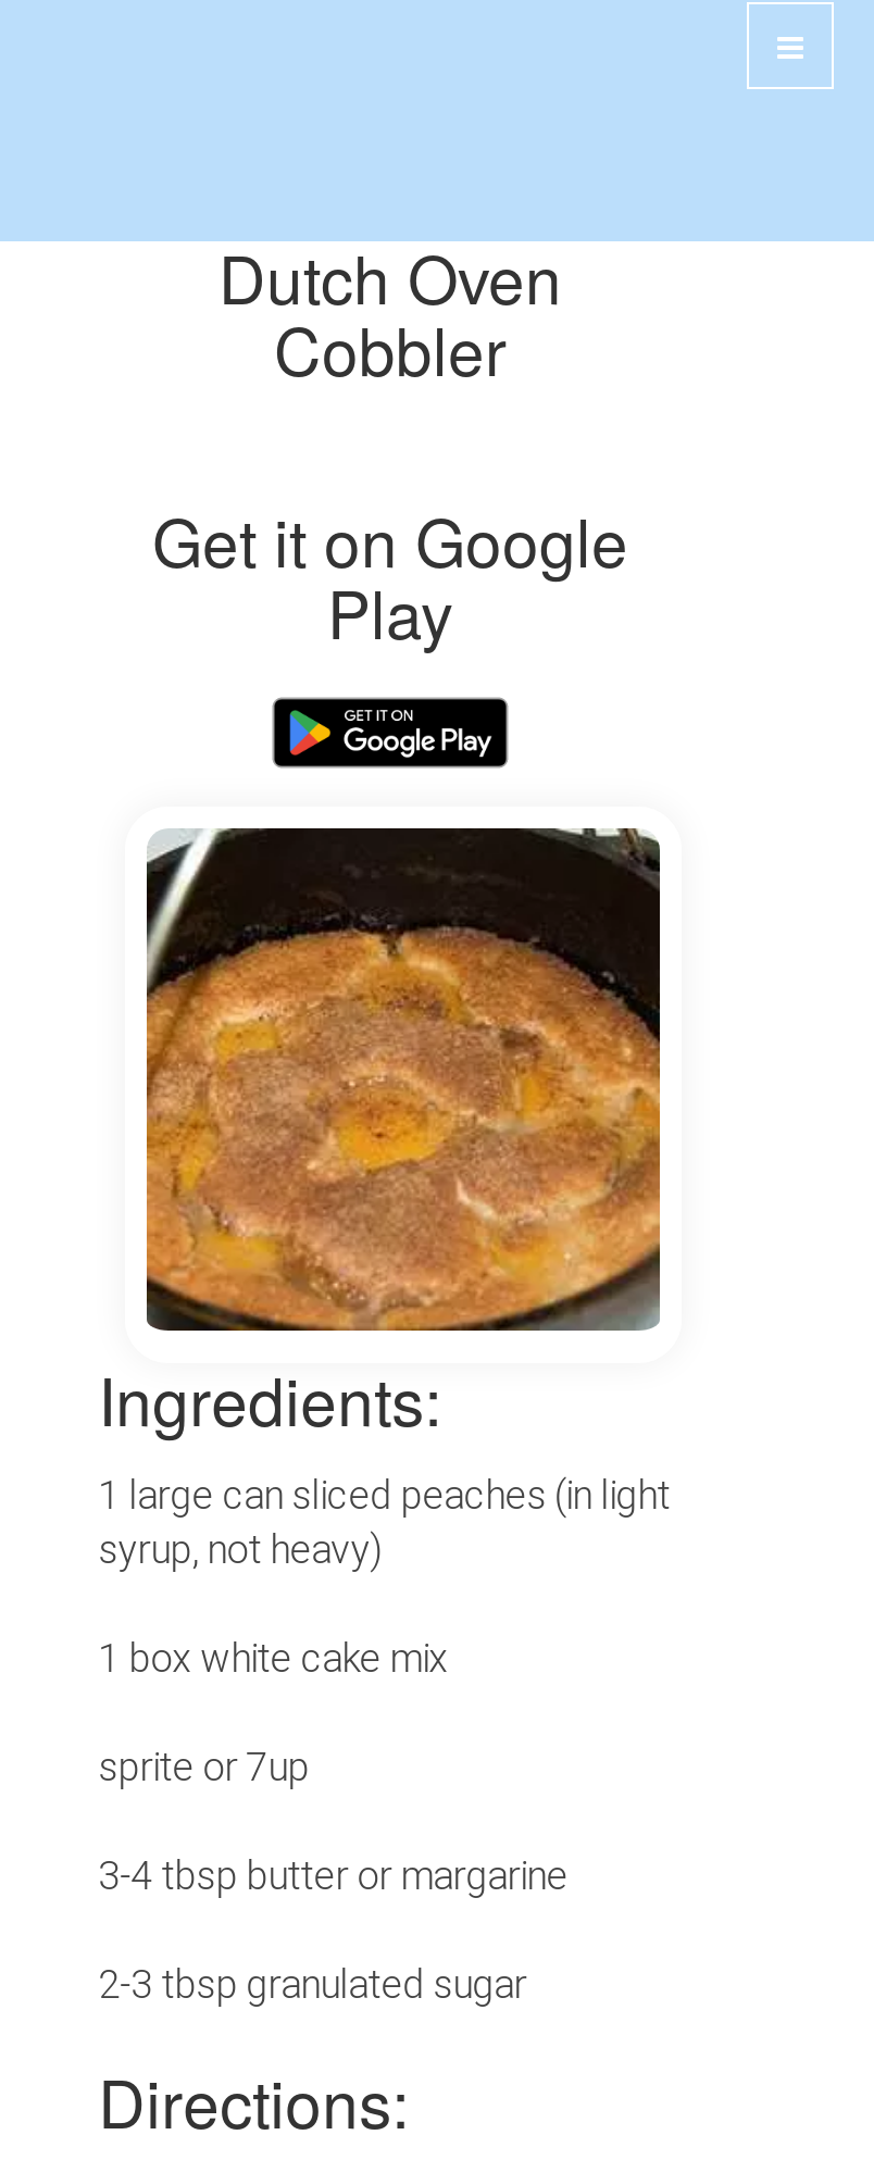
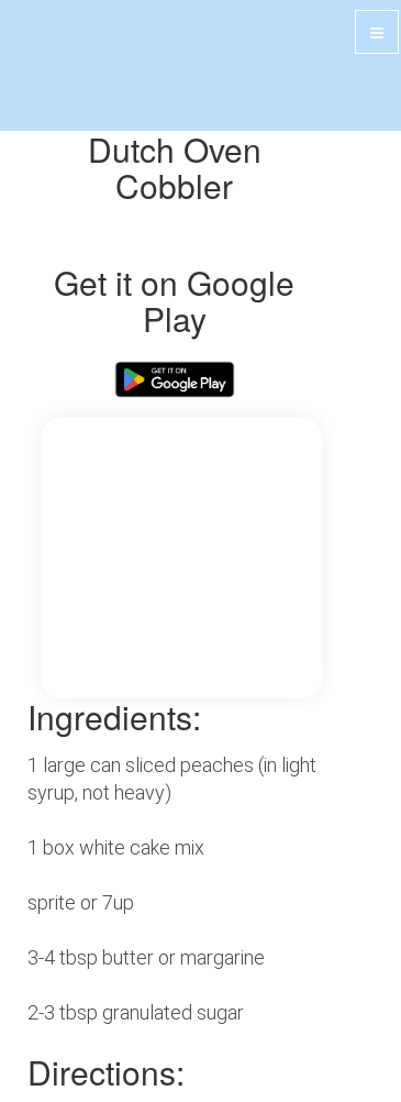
- [image]
